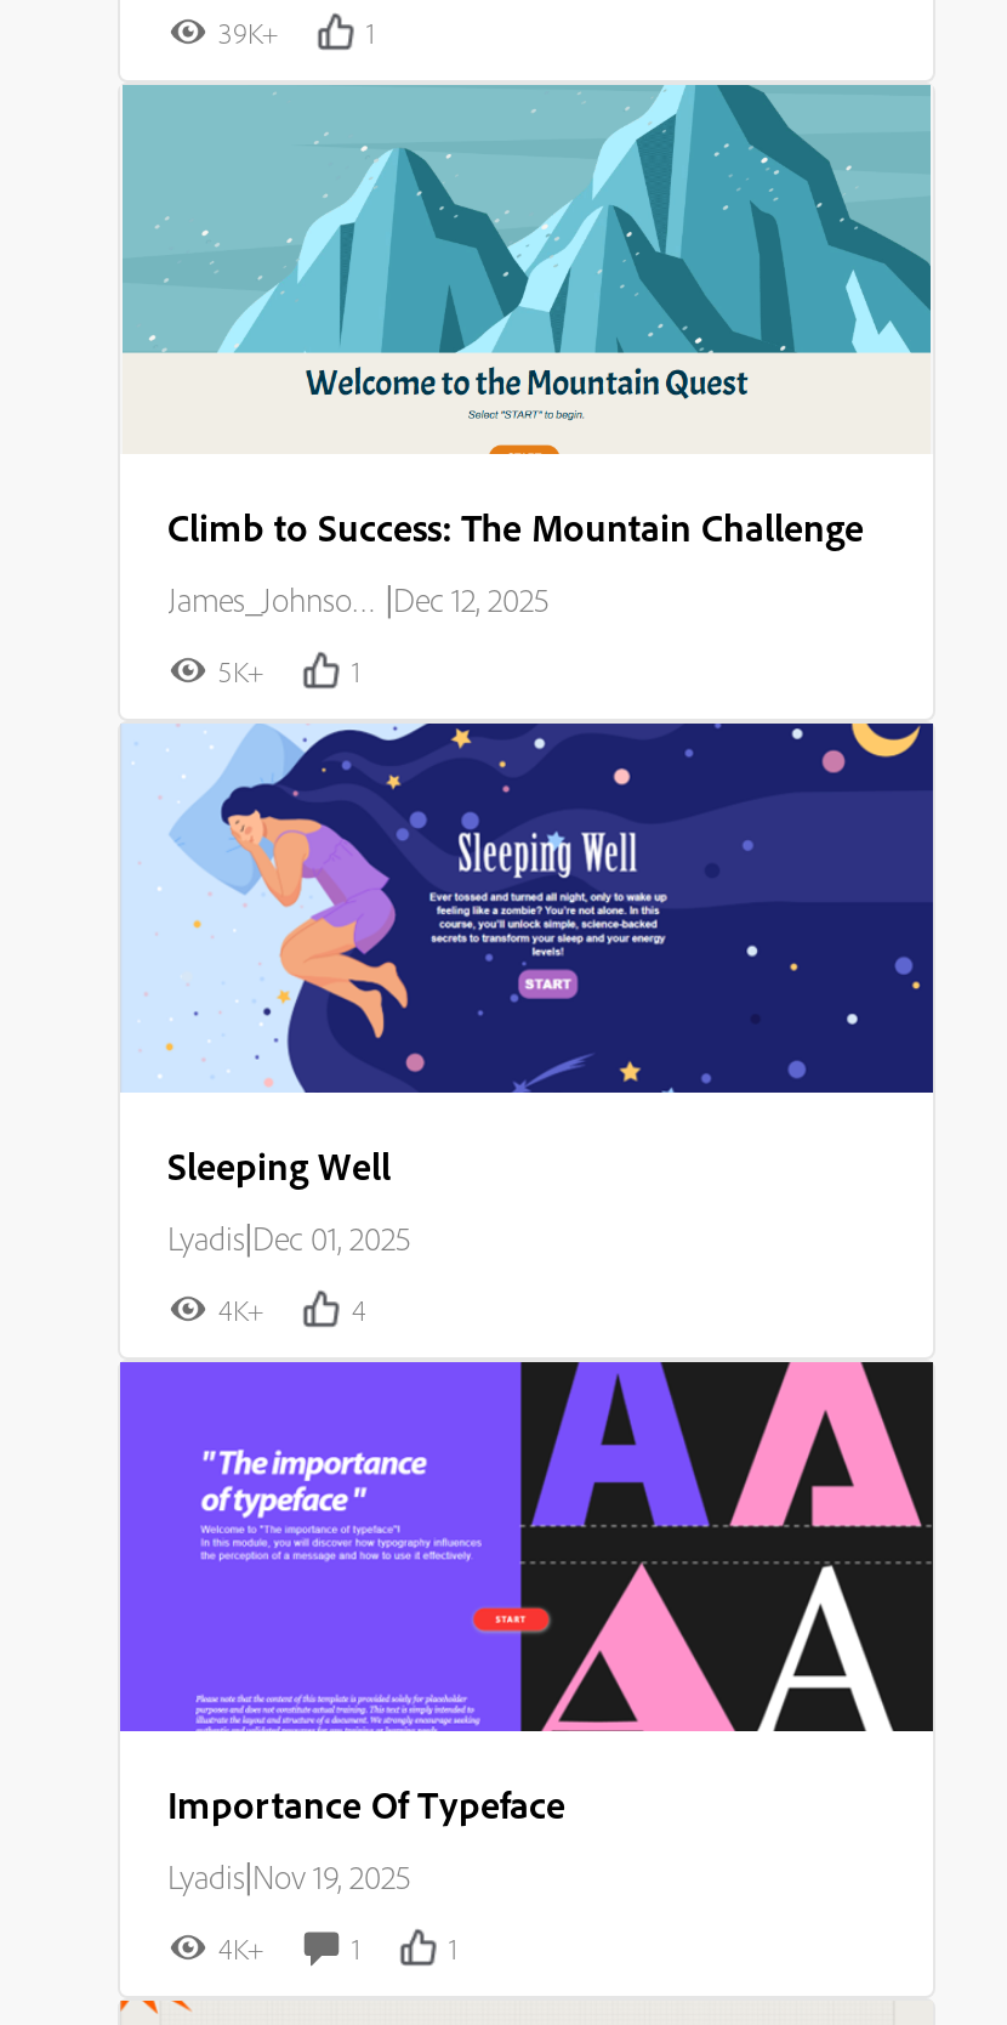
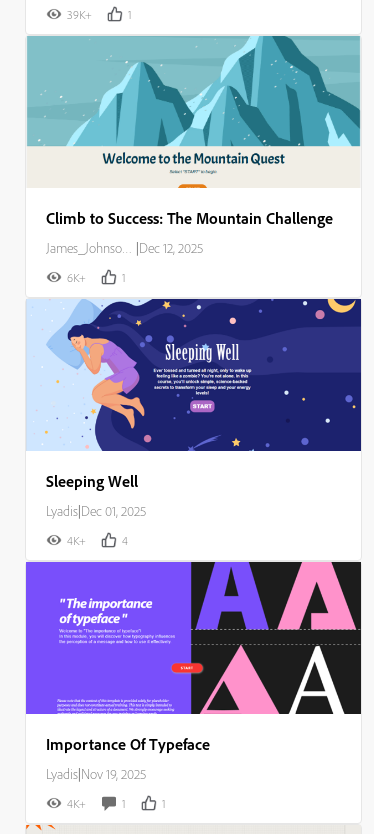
- 5K+
+ 6K+
